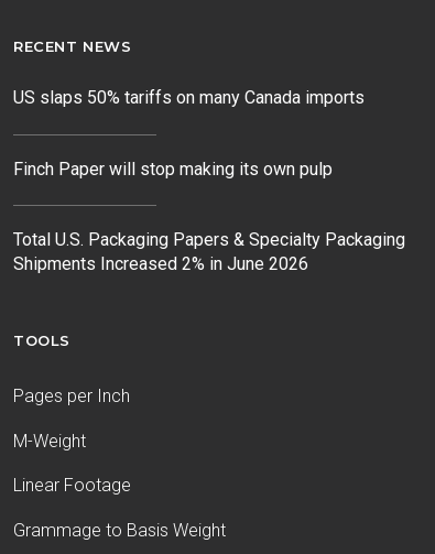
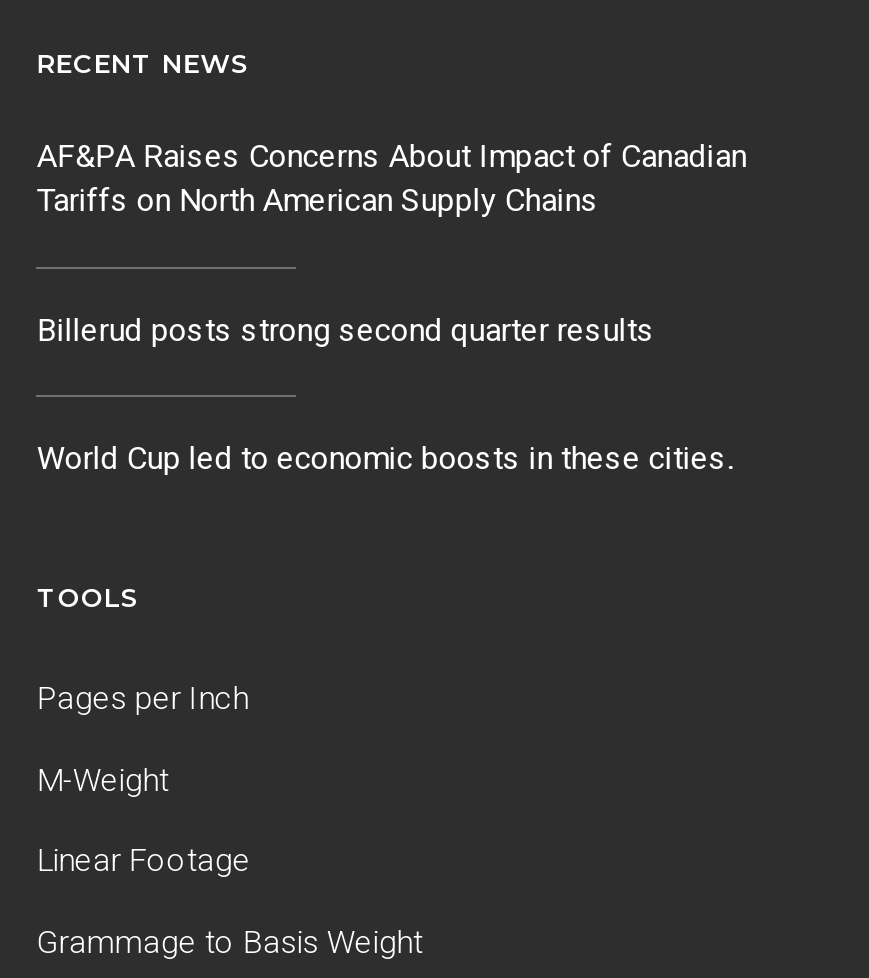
- US slaps 50% tariffs on many Canada imports
+ AF&PA Raises Concerns About Impact of Canadian
+ Tariffs on North American Supply Chains

- Finch Paper will stop making its own pulp
+ Billerud posts strong second quarter results

- Total U.S. Packaging Papers & Specialty Packaging
- Shipments Increased 2% in June 2026
+ World Cup led to economic boosts in these cities.
